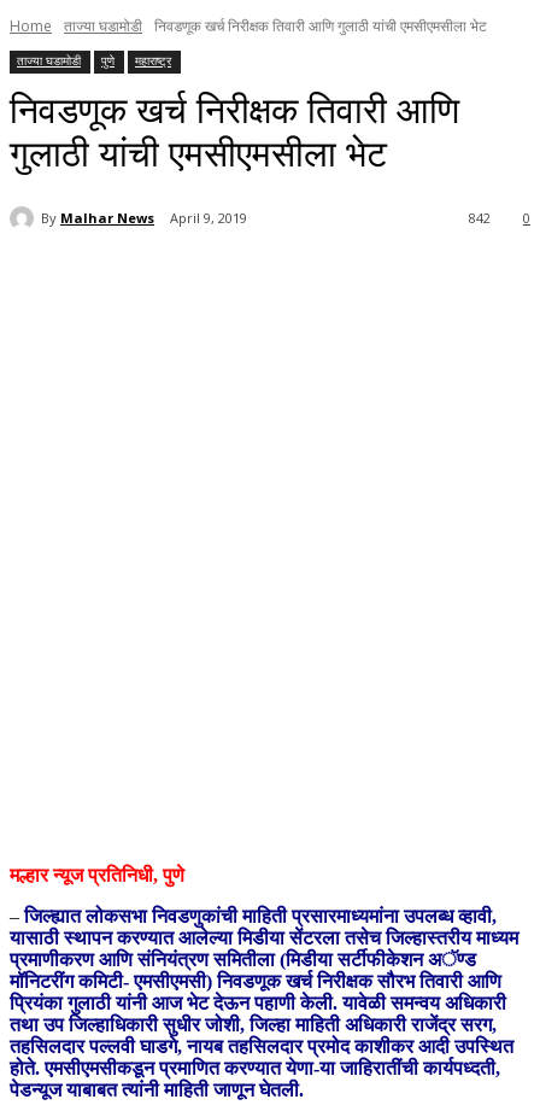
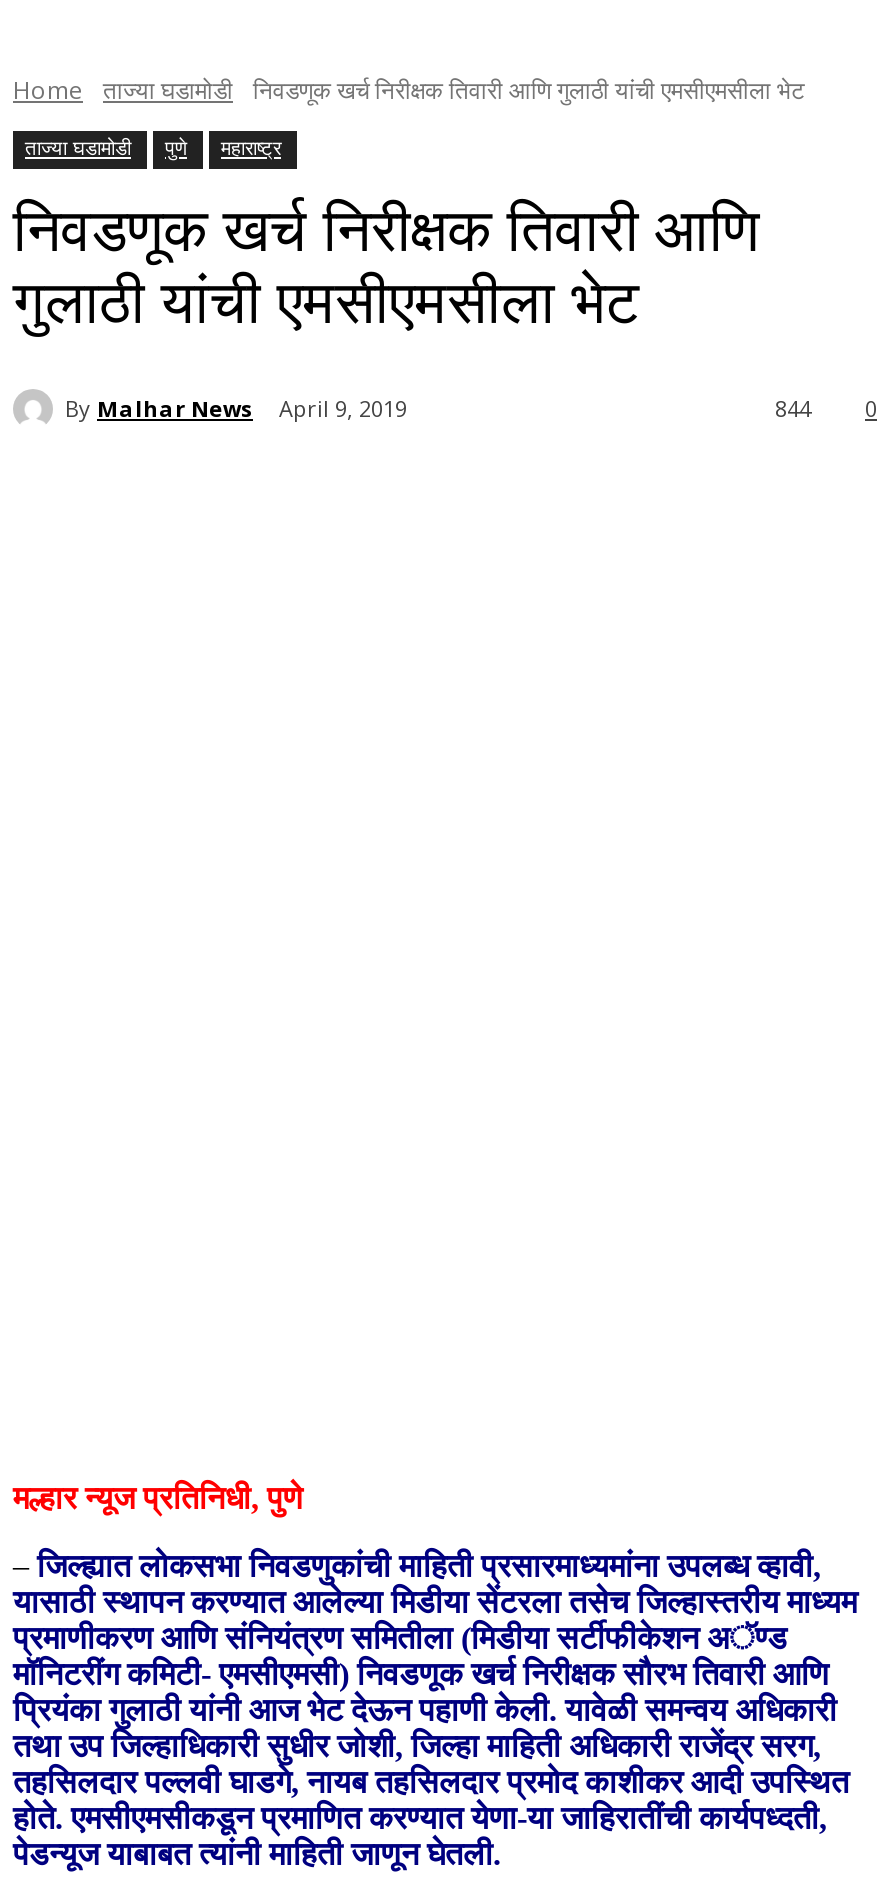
- 842 0
+ 844 0
